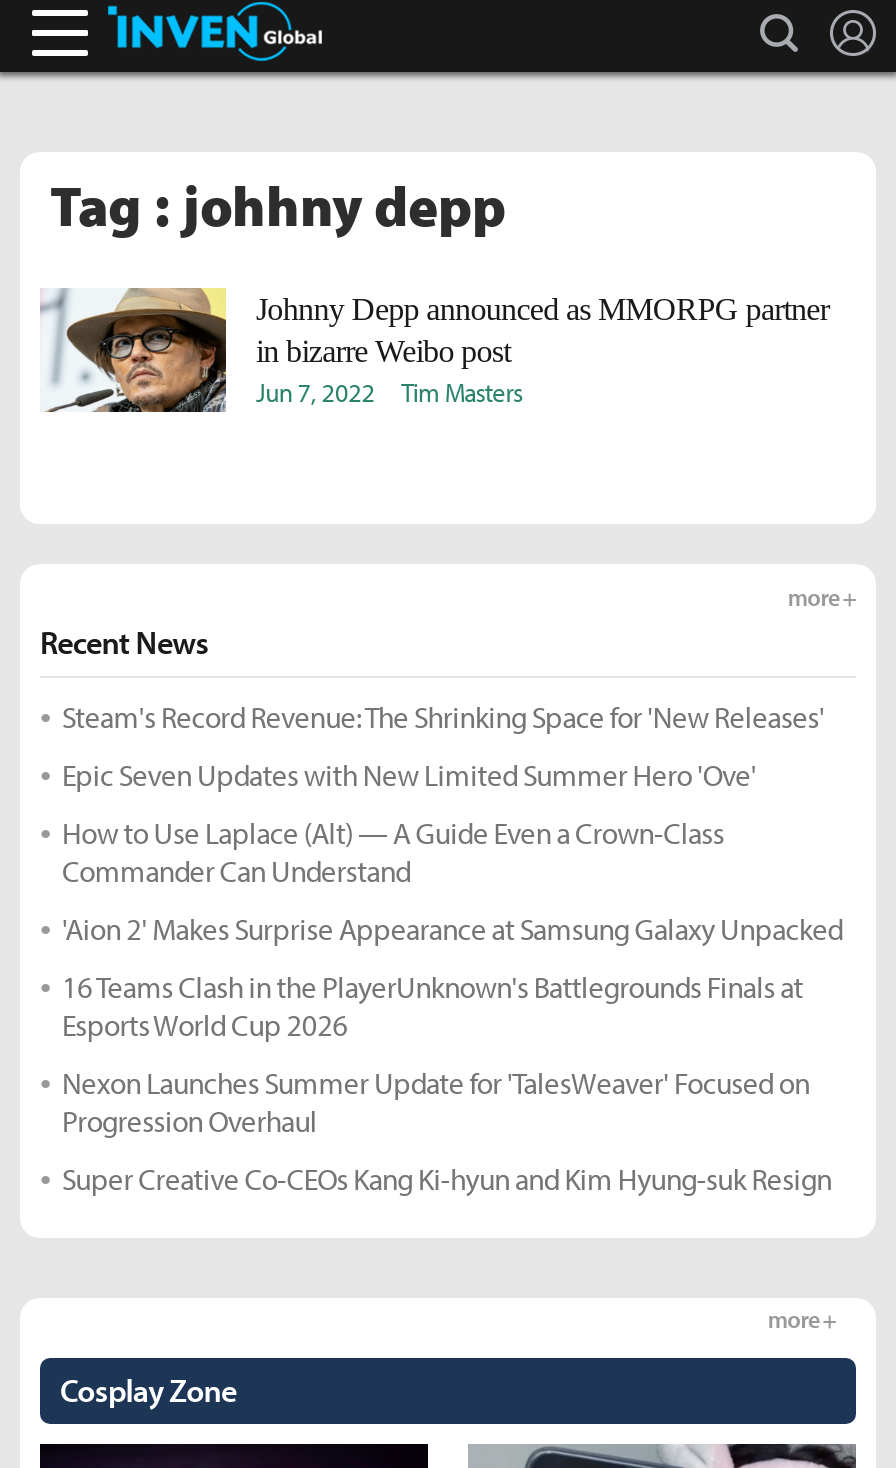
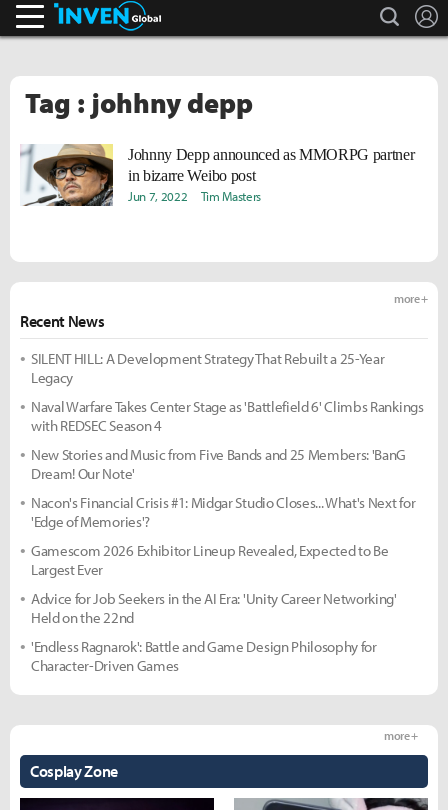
- Steam's Record Revenue: The Shrinking Space for 'New Releases'
+ SILENT HILL: A Development Strategy That Rebuilt a 25-Year
+ Legacy

- Epic Seven Updates with New Limited Summer Hero 'Ove'
+ Naval Warfare Takes Center Stage as 'Battlefield 6' Climbs Rankings
+ with REDSEC Season 4

- How to Use Laplace (Alt) — A Guide Even a Crown-Class
- Commander Can Understand
+ New Stories and Music from Five Bands and 25 Members: 'BanG
+ Dream! Our Note'

- 'Aion 2' Makes Surprise Appearance at Samsung Galaxy Unpacked
+ Nacon's Financial Crisis #1: Midgar Studio Closes... What's Next for
+ 'Edge of Memories'?

- 16 Teams Clash in the PlayerUnknown's Battlegrounds Finals at
- Esports World Cup 2026
+ Gamescom 2026 Exhibitor Lineup Revealed, Expected to Be
+ Largest Ever

- Nexon Launches Summer Update for 'TalesWeaver' Focused on
- Progression Overhaul
+ Advice for Job Seekers in the AI Era: 'Unity Career Networking'
+ Held on the 22nd

- Super Creative Co-CEOs Kang Ki-hyun and Kim Hyung-suk Resign
+ 'Endless Ragnarok': Battle and Game Design Philosophy for
+ Character-Driven Games
